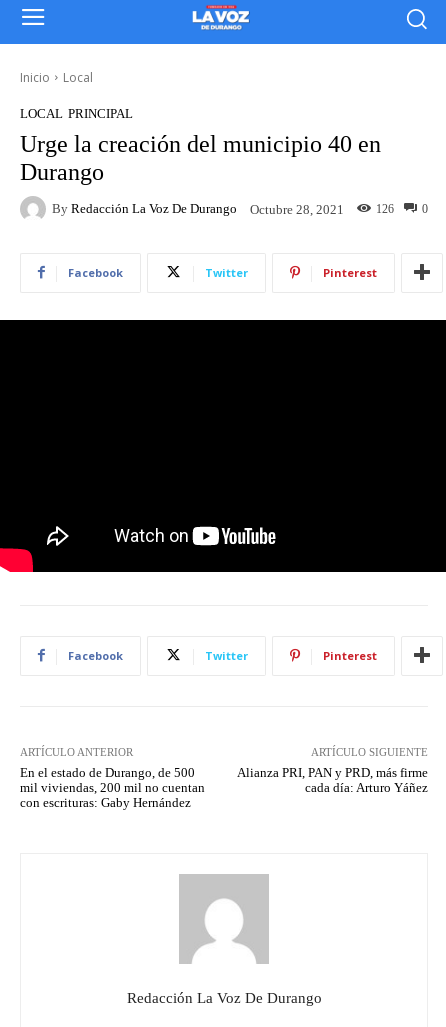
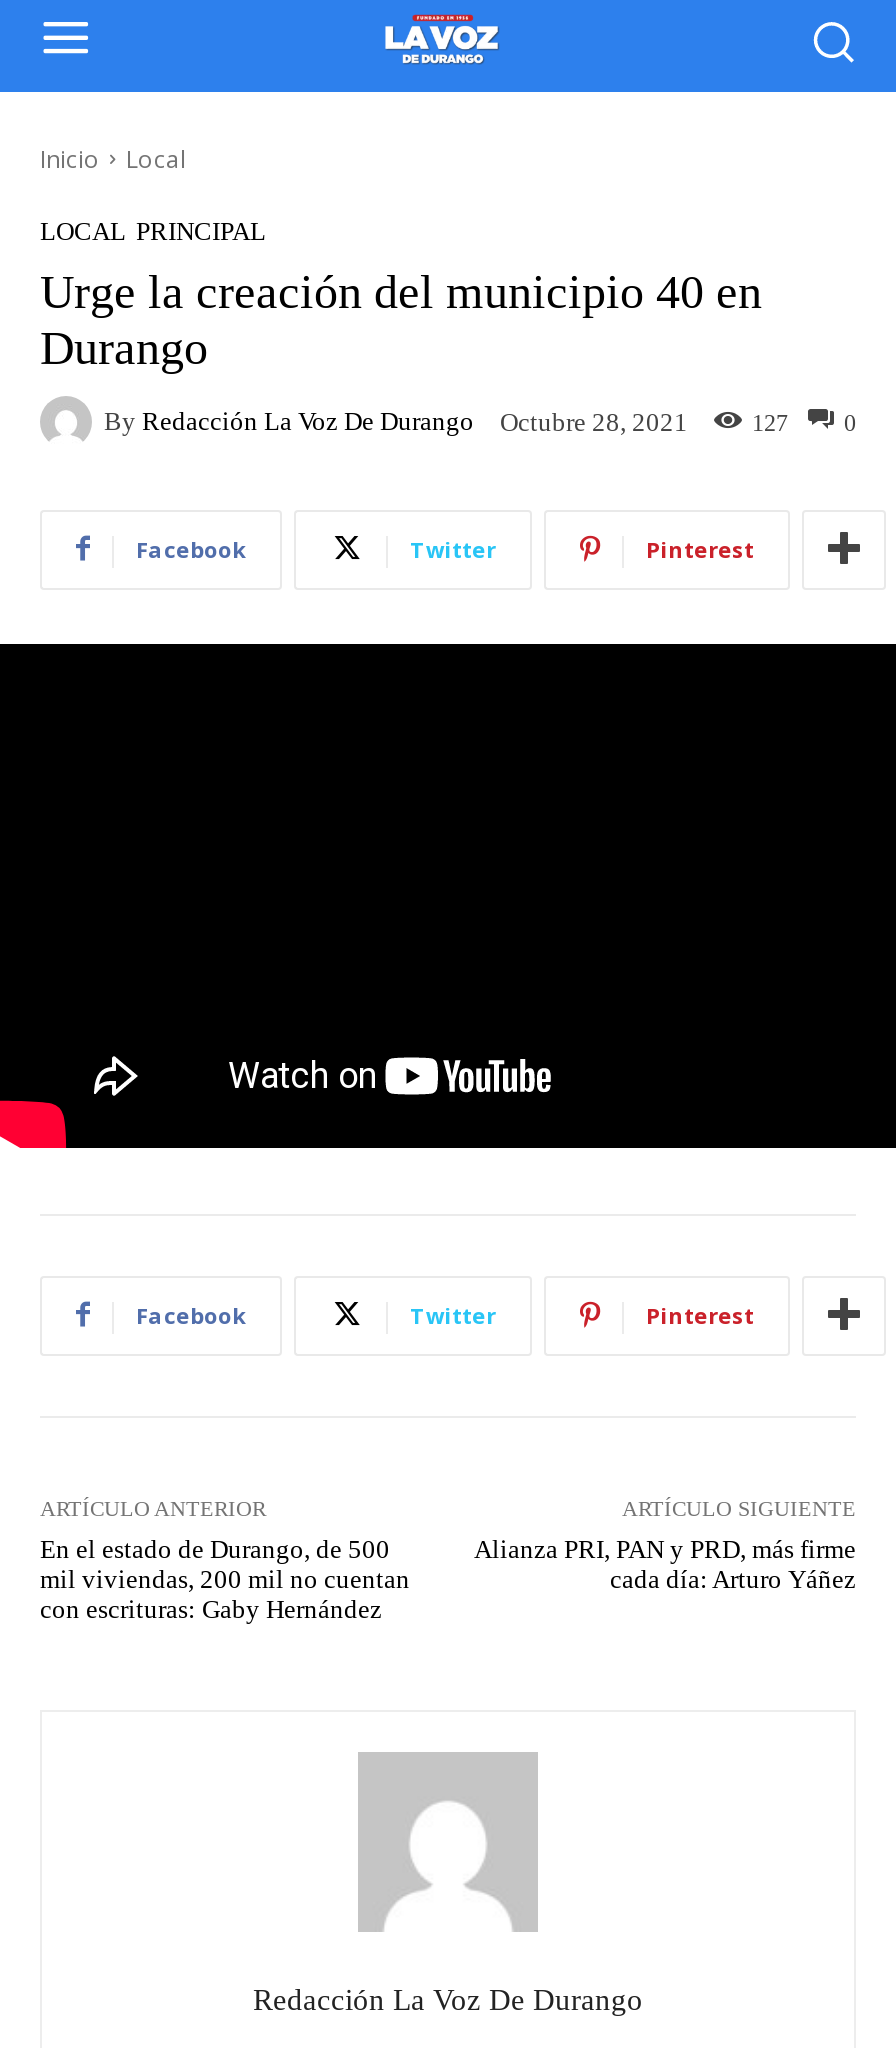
- 126 0
+ 127 0
